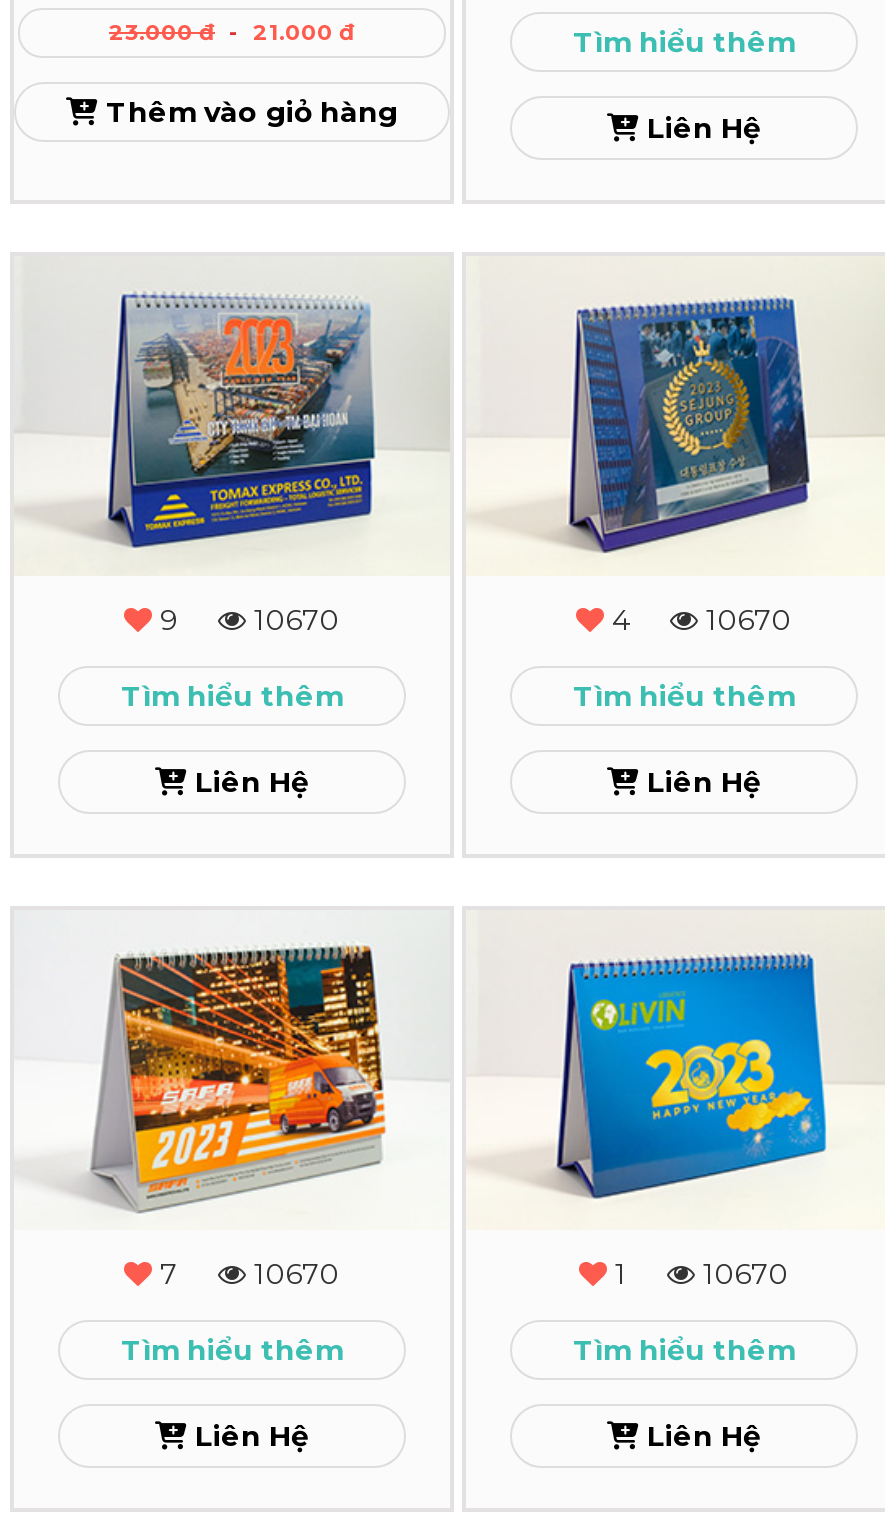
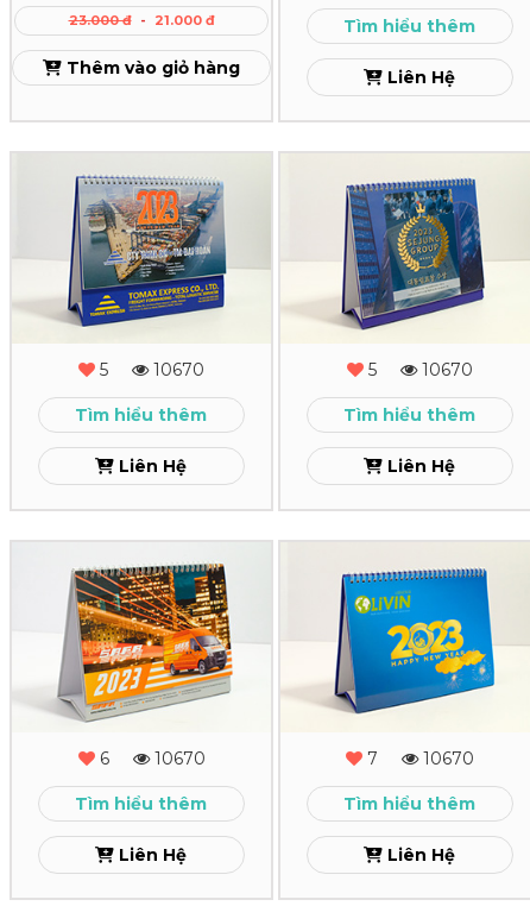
- 9
+ 5

- 4
+ 5

- 7
+ 6

- 1
+ 7
